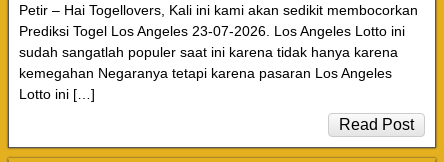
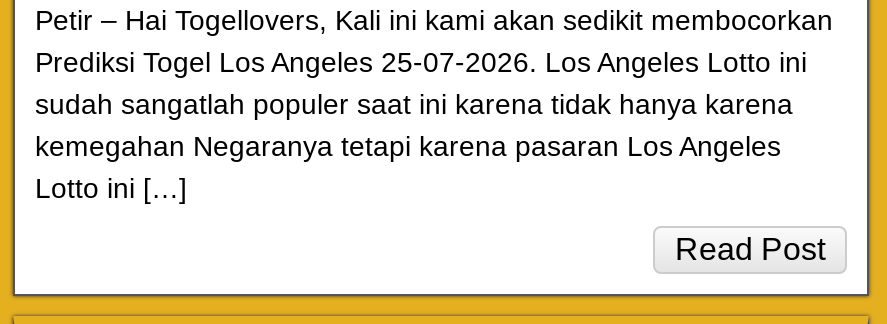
- Prediksi Togel Los Angeles 23-07-2026. Los Angeles Lotto ini
+ Prediksi Togel Los Angeles 25-07-2026. Los Angeles Lotto ini
